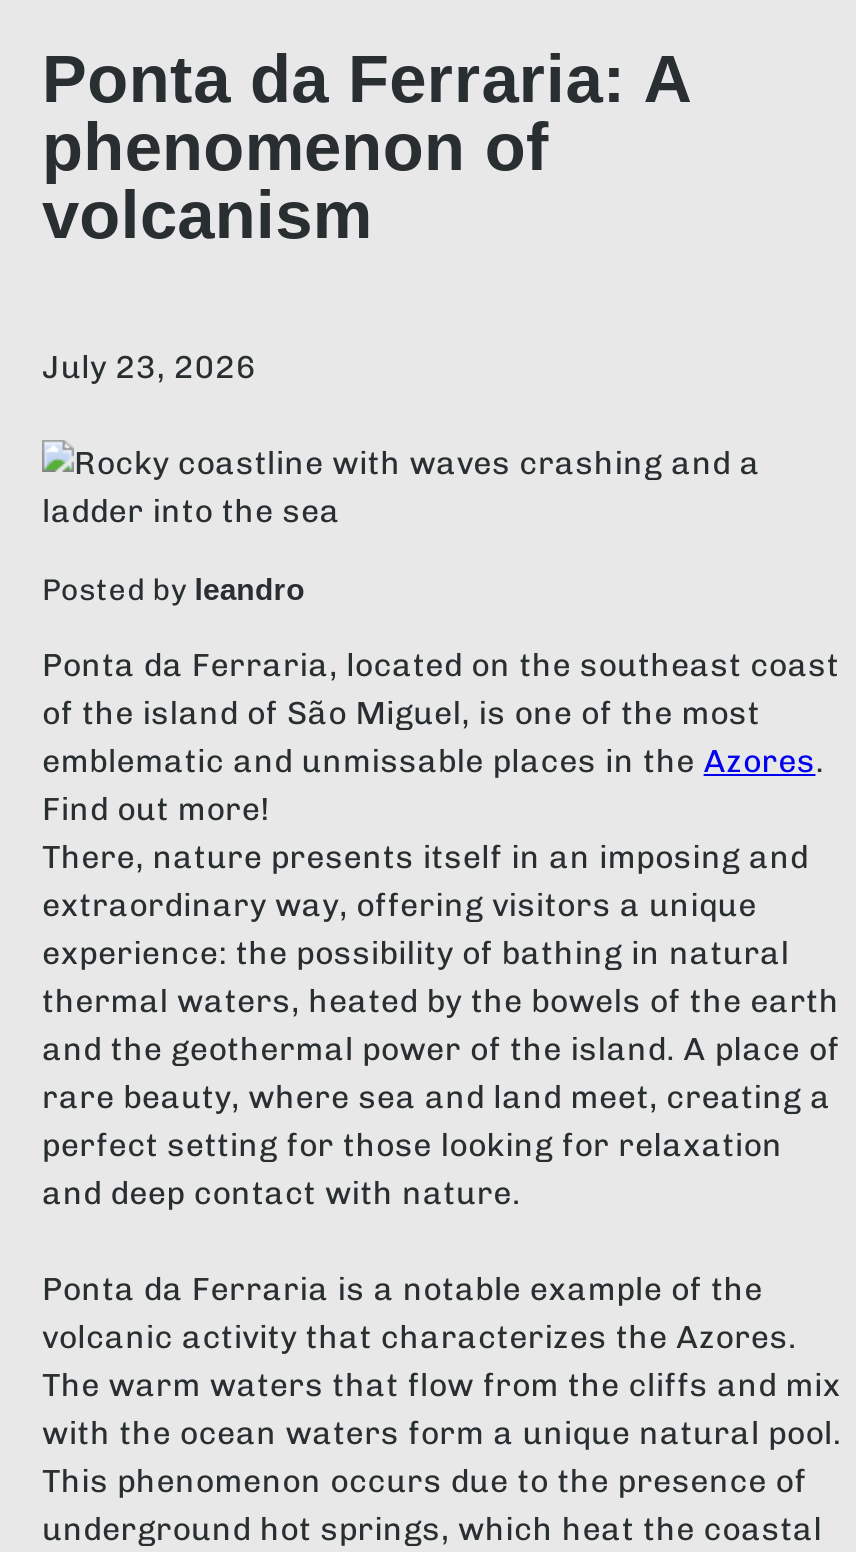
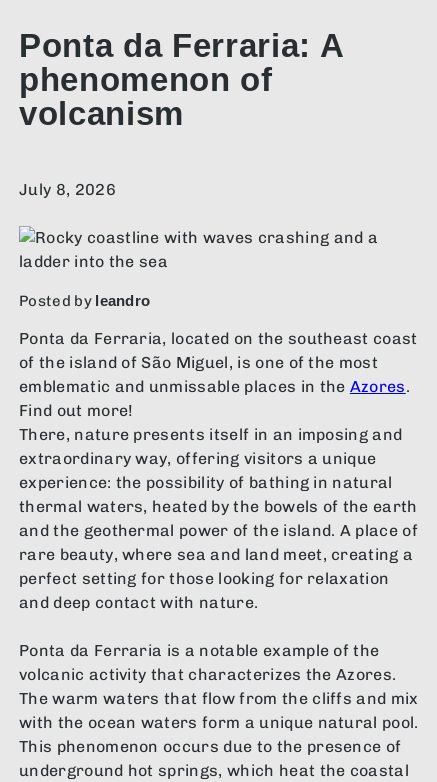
- July 23, 2026
+ July 8, 2026
